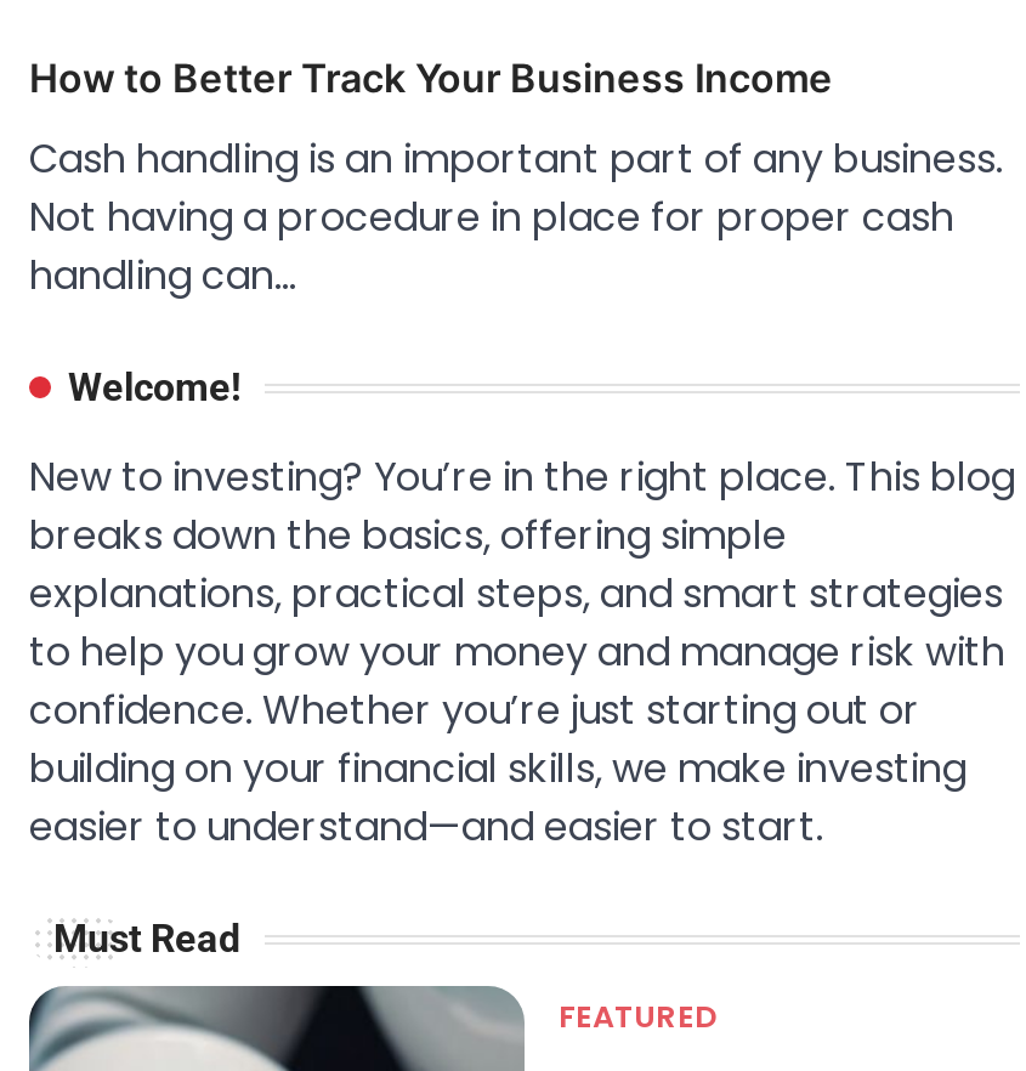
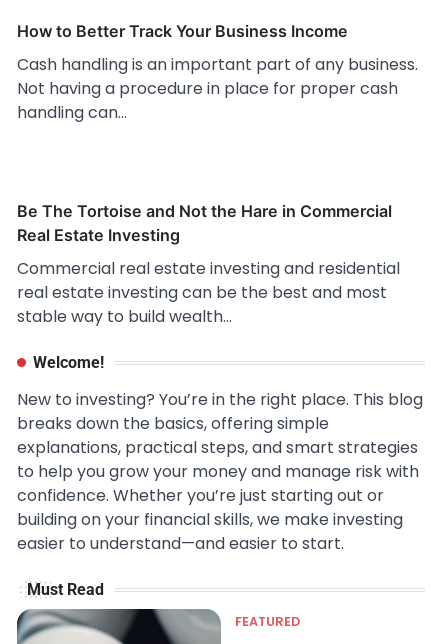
+ Be The Tortoise and Not the Hare in Commercial
+ Real Estate Investing
+ Commercial real estate investing and residential
+ real estate investing can be the best and most
+ stable way to build wealth…
